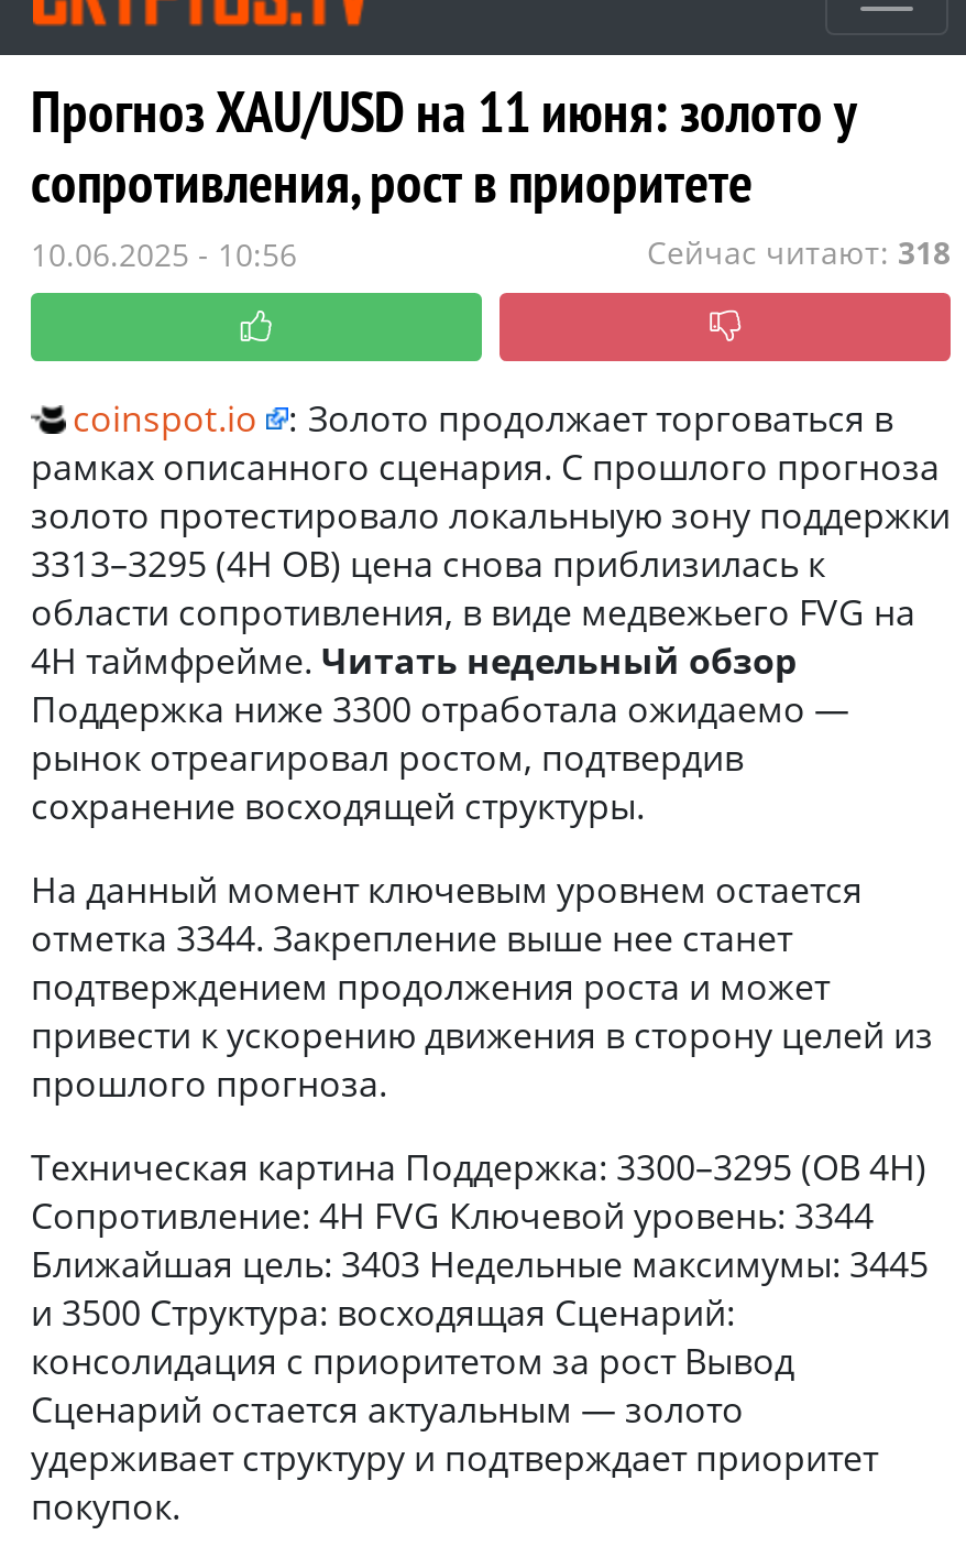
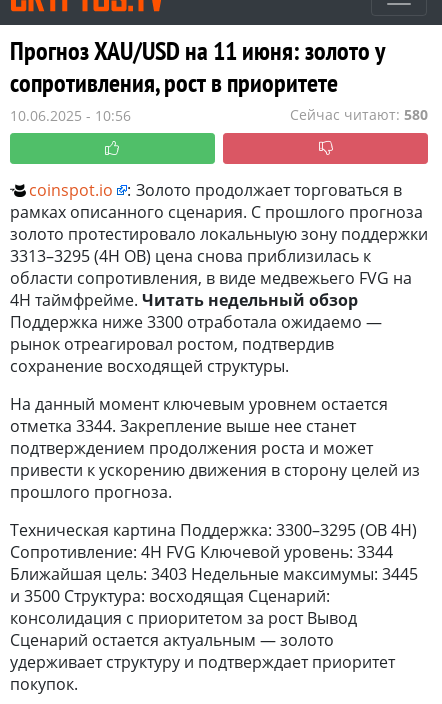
- Сейчас читают: 318
+ Сейчас читают: 580
